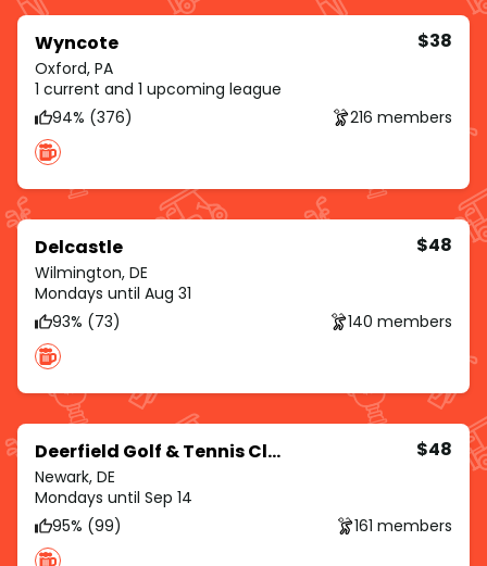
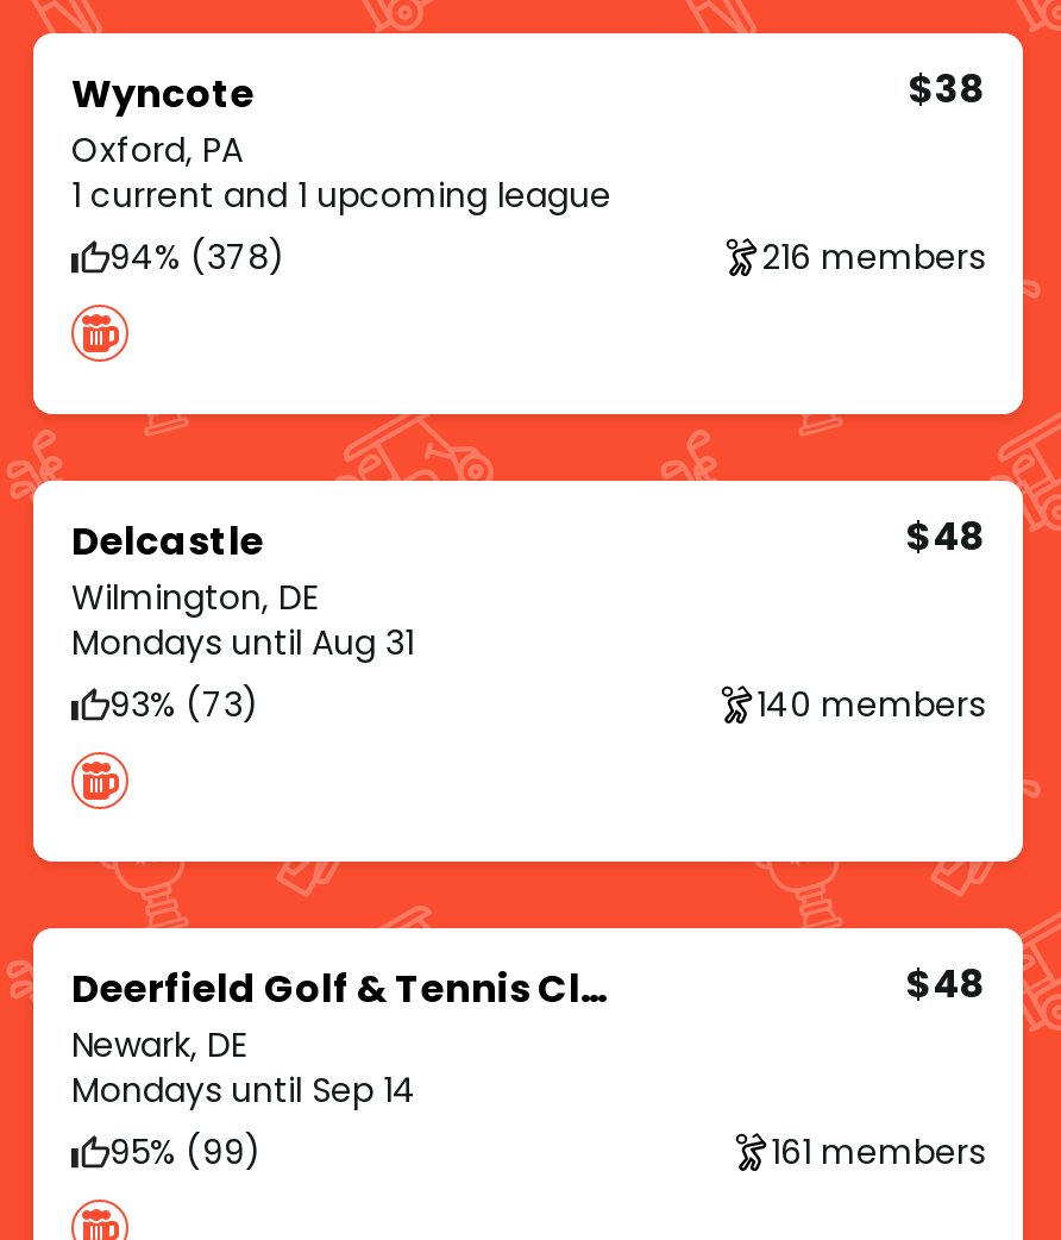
- 94% (376)
+ 94% (378)
